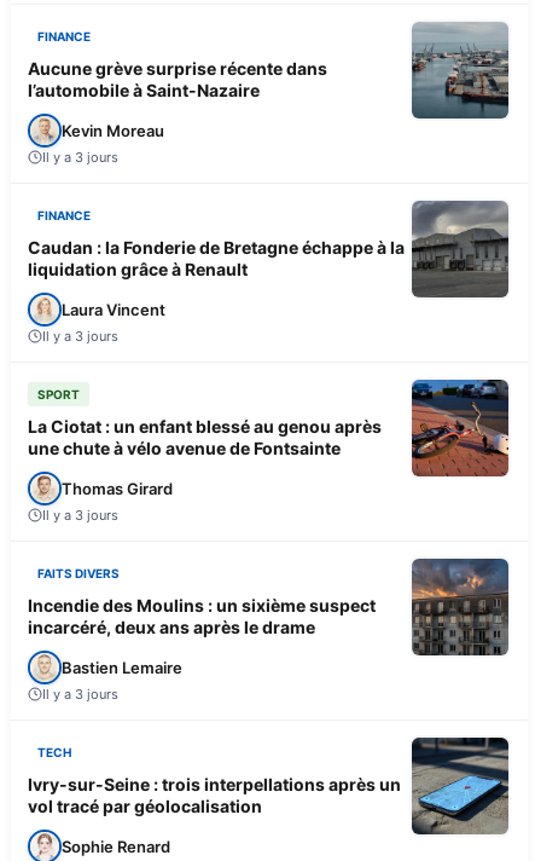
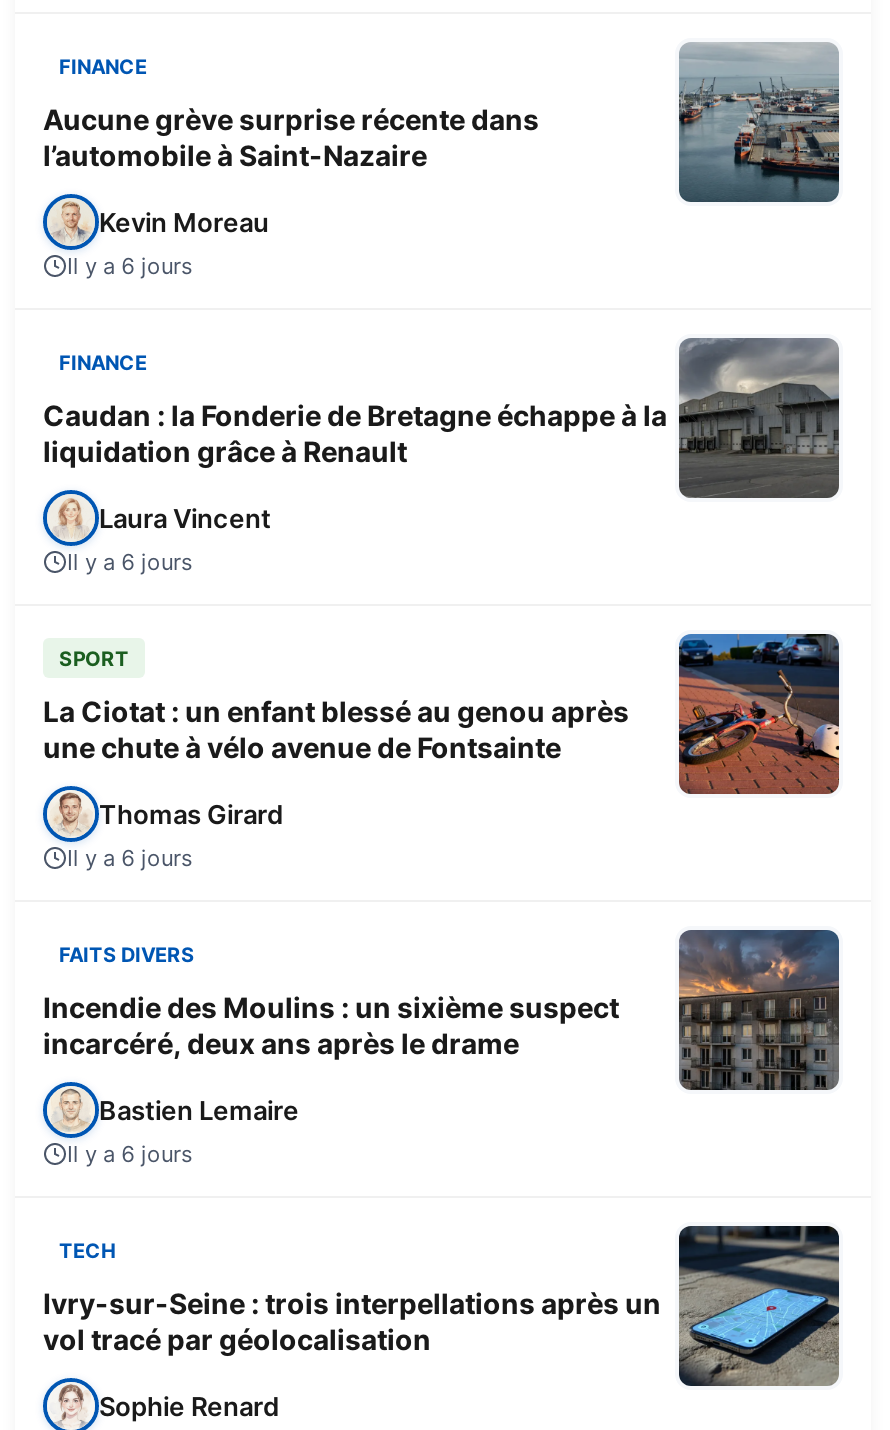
- Il y a 3 jours
+ Il y a 6 jours

- Il y a 3 jours
+ Il y a 6 jours

- Il y a 3 jours
+ Il y a 6 jours

- Il y a 3 jours
+ Il y a 6 jours
